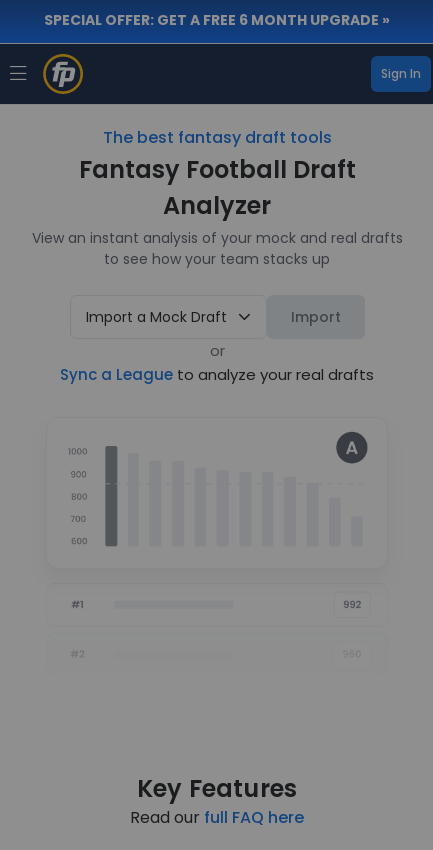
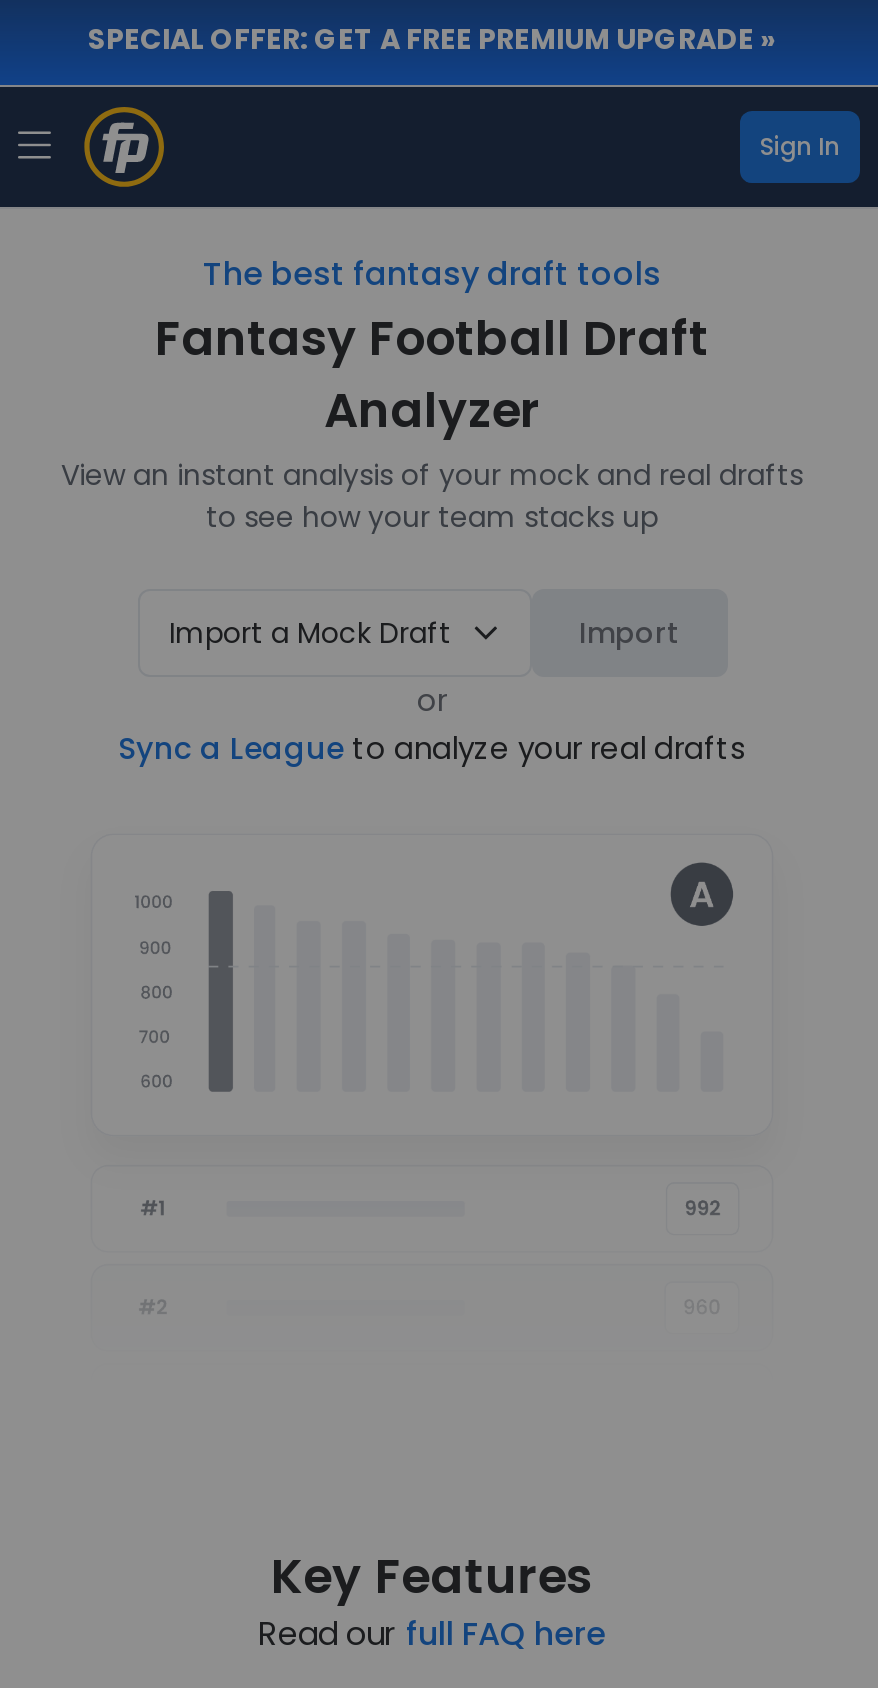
- SPECIAL OFFER: GET A FREE 6 MONTH UPGRADE »
+ SPECIAL OFFER: GET A FREE PREMIUM UPGRADE »
